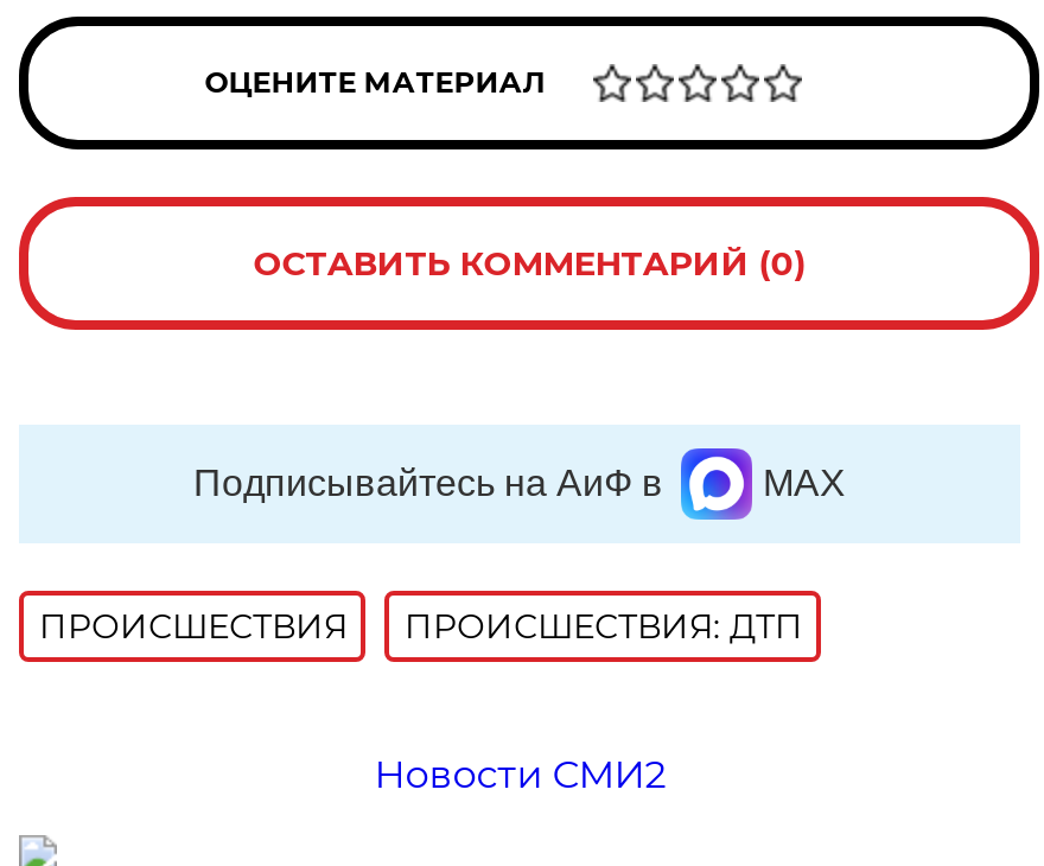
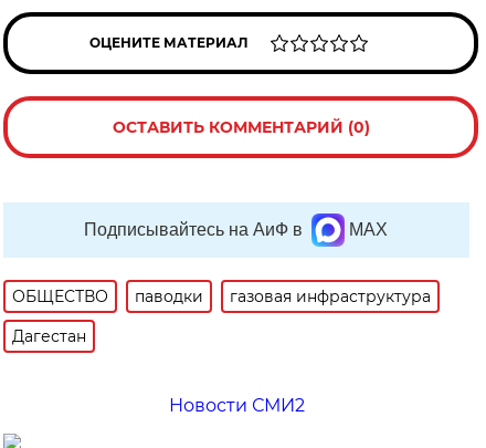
- ПРОИСШЕСТВИЯ
- ПРОИСШЕСТВИЯ: ДТП
+ ОБЩЕСТВО
+ паводки
+ газовая инфраструктура
+ Дагестан
